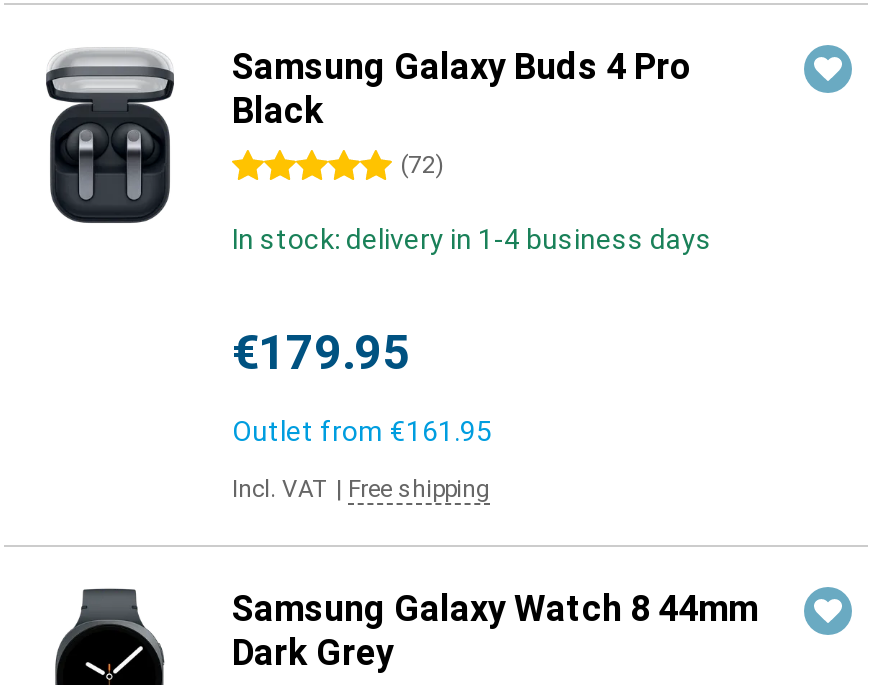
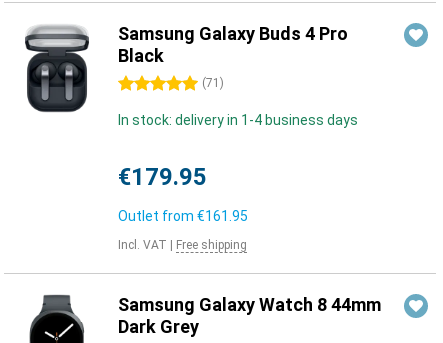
- (72)
+ (71)
